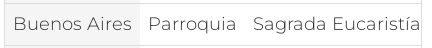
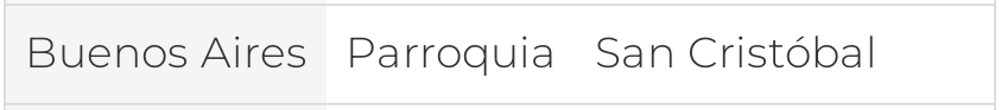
- Sagrada Eucaristía
+ San Cristóbal
